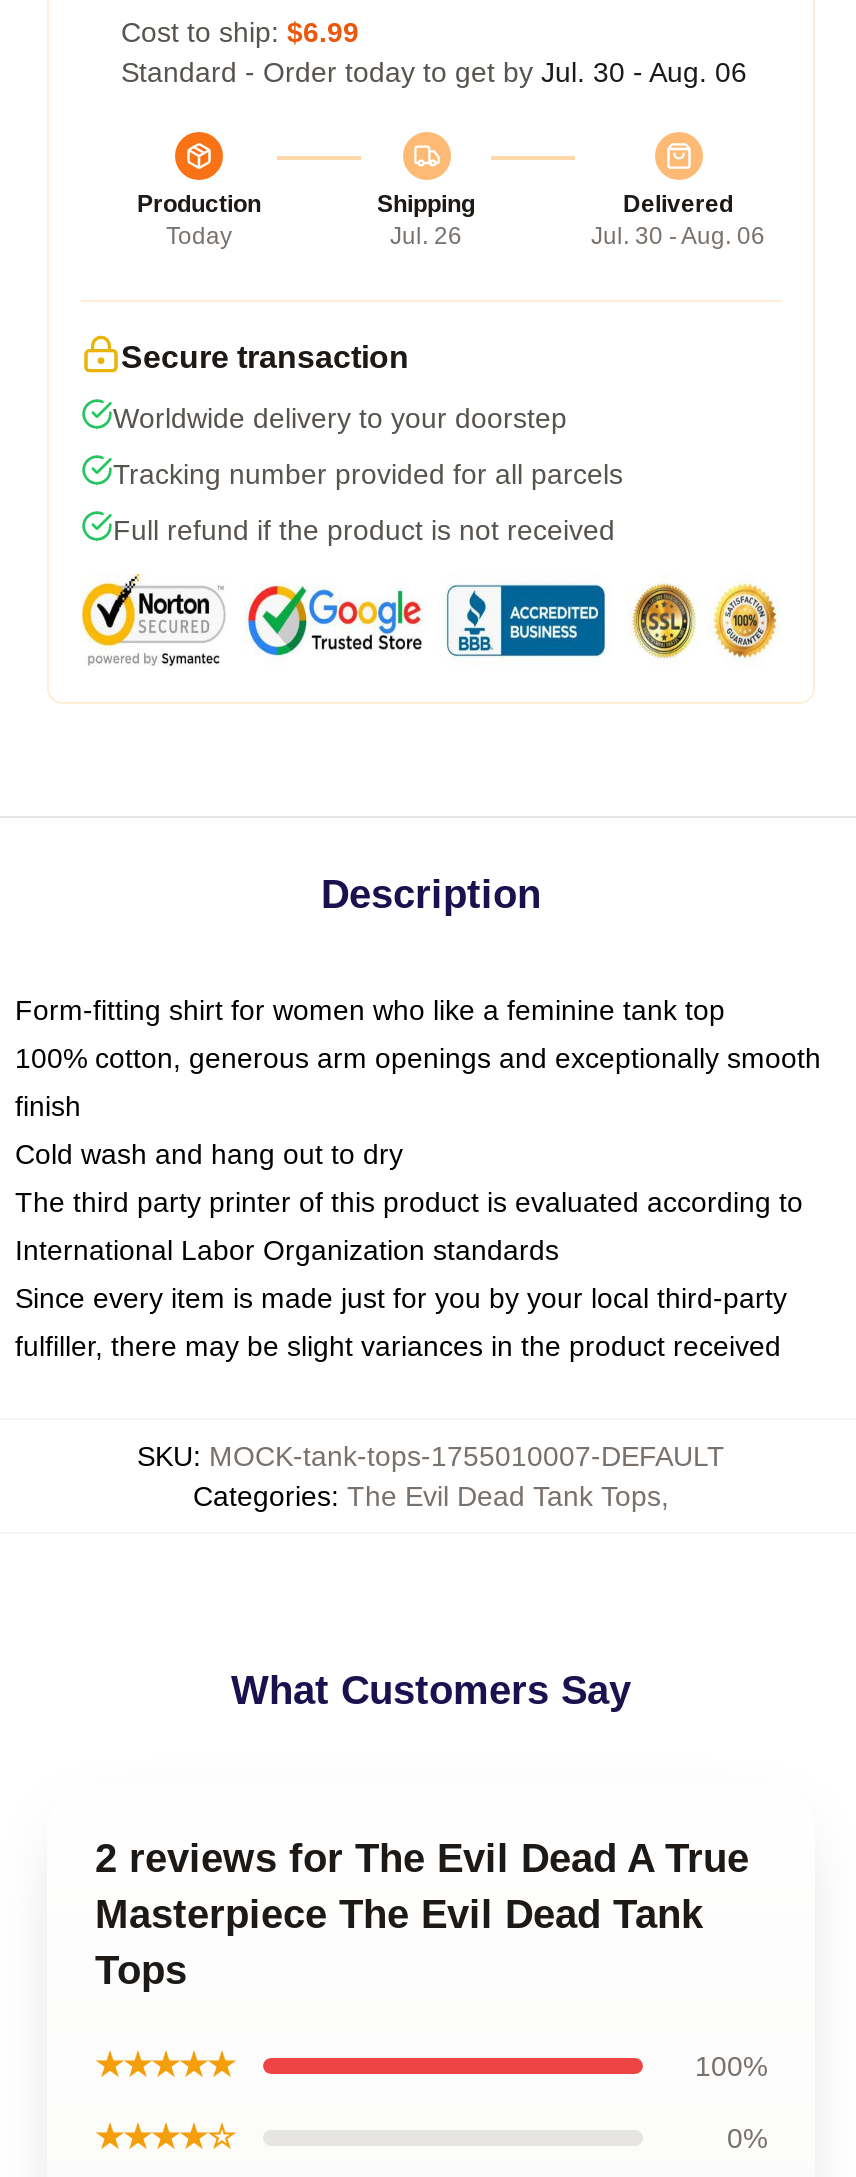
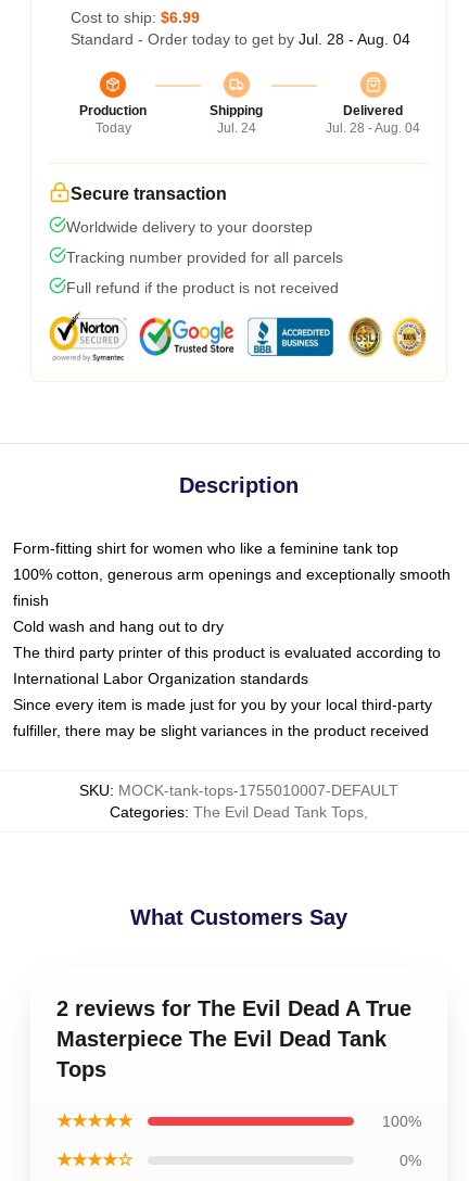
- Standard - Order today to get by Jul. 30 - Aug. 06
+ Standard - Order today to get by Jul. 28 - Aug. 04

- Jul. 26
+ Jul. 24

- Jul. 30 - Aug. 06
+ Jul. 28 - Aug. 04
